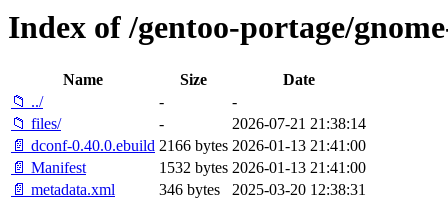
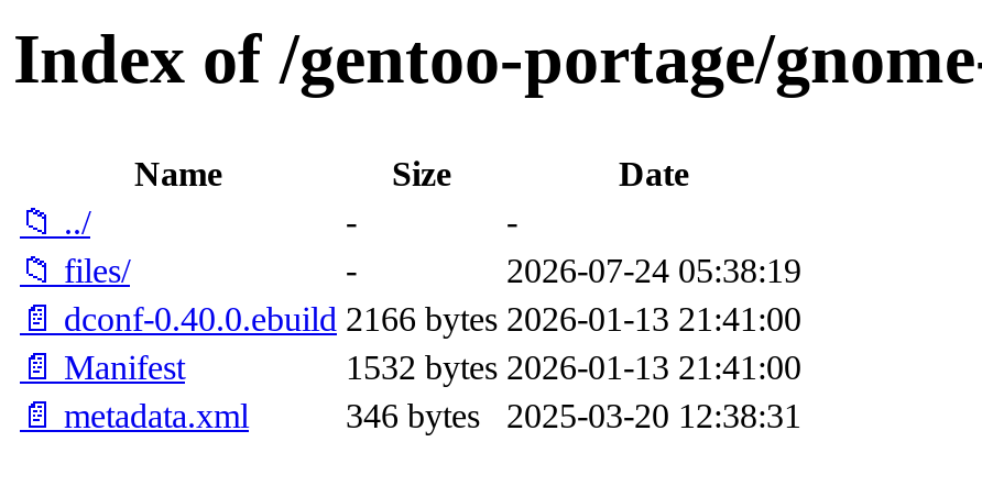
- 2026-07-21 21:38:14
+ 2026-07-24 05:38:19
